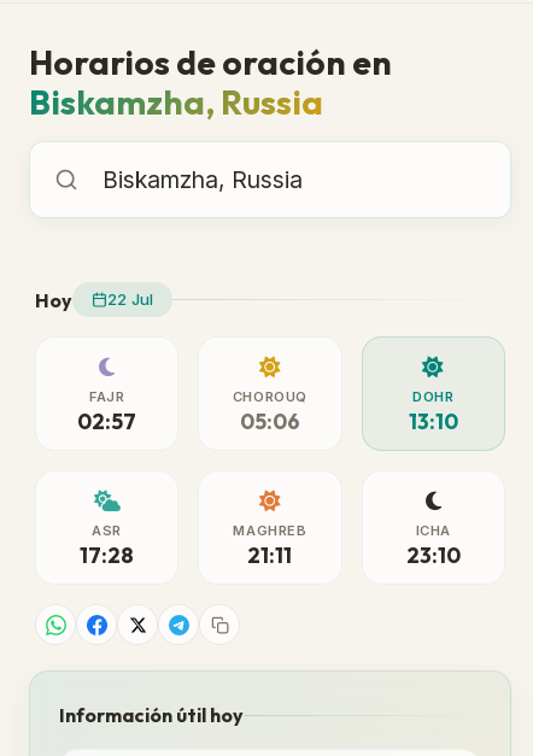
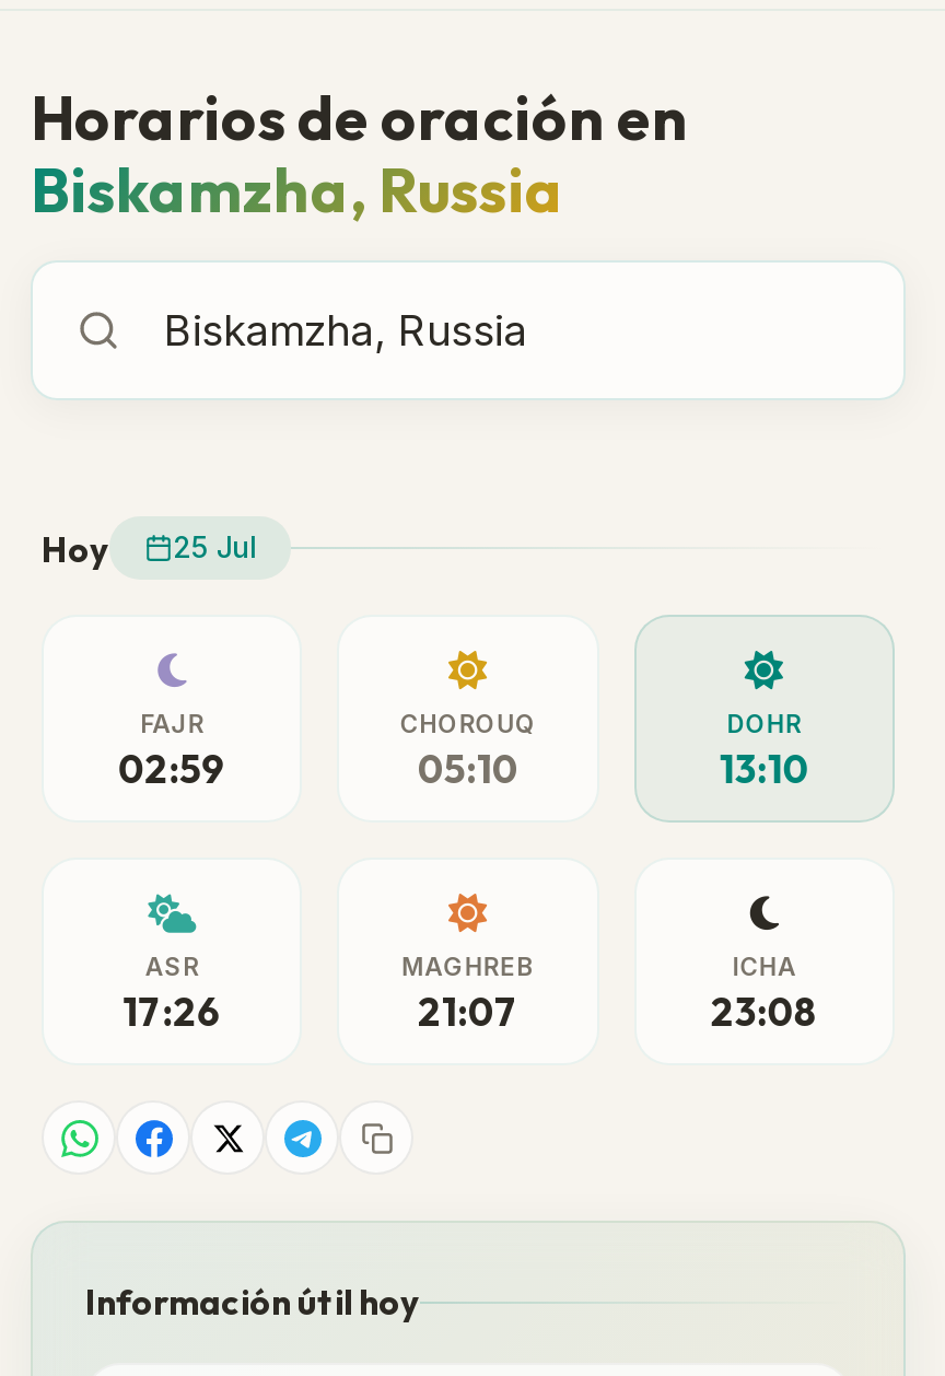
- Hoy 22 Jul
+ Hoy 25 Jul

- 02:57
+ 02:59

- 05:06
+ 05:10

- 17:28
+ 17:26

- 21:11
+ 21:07

- 23:10
+ 23:08
